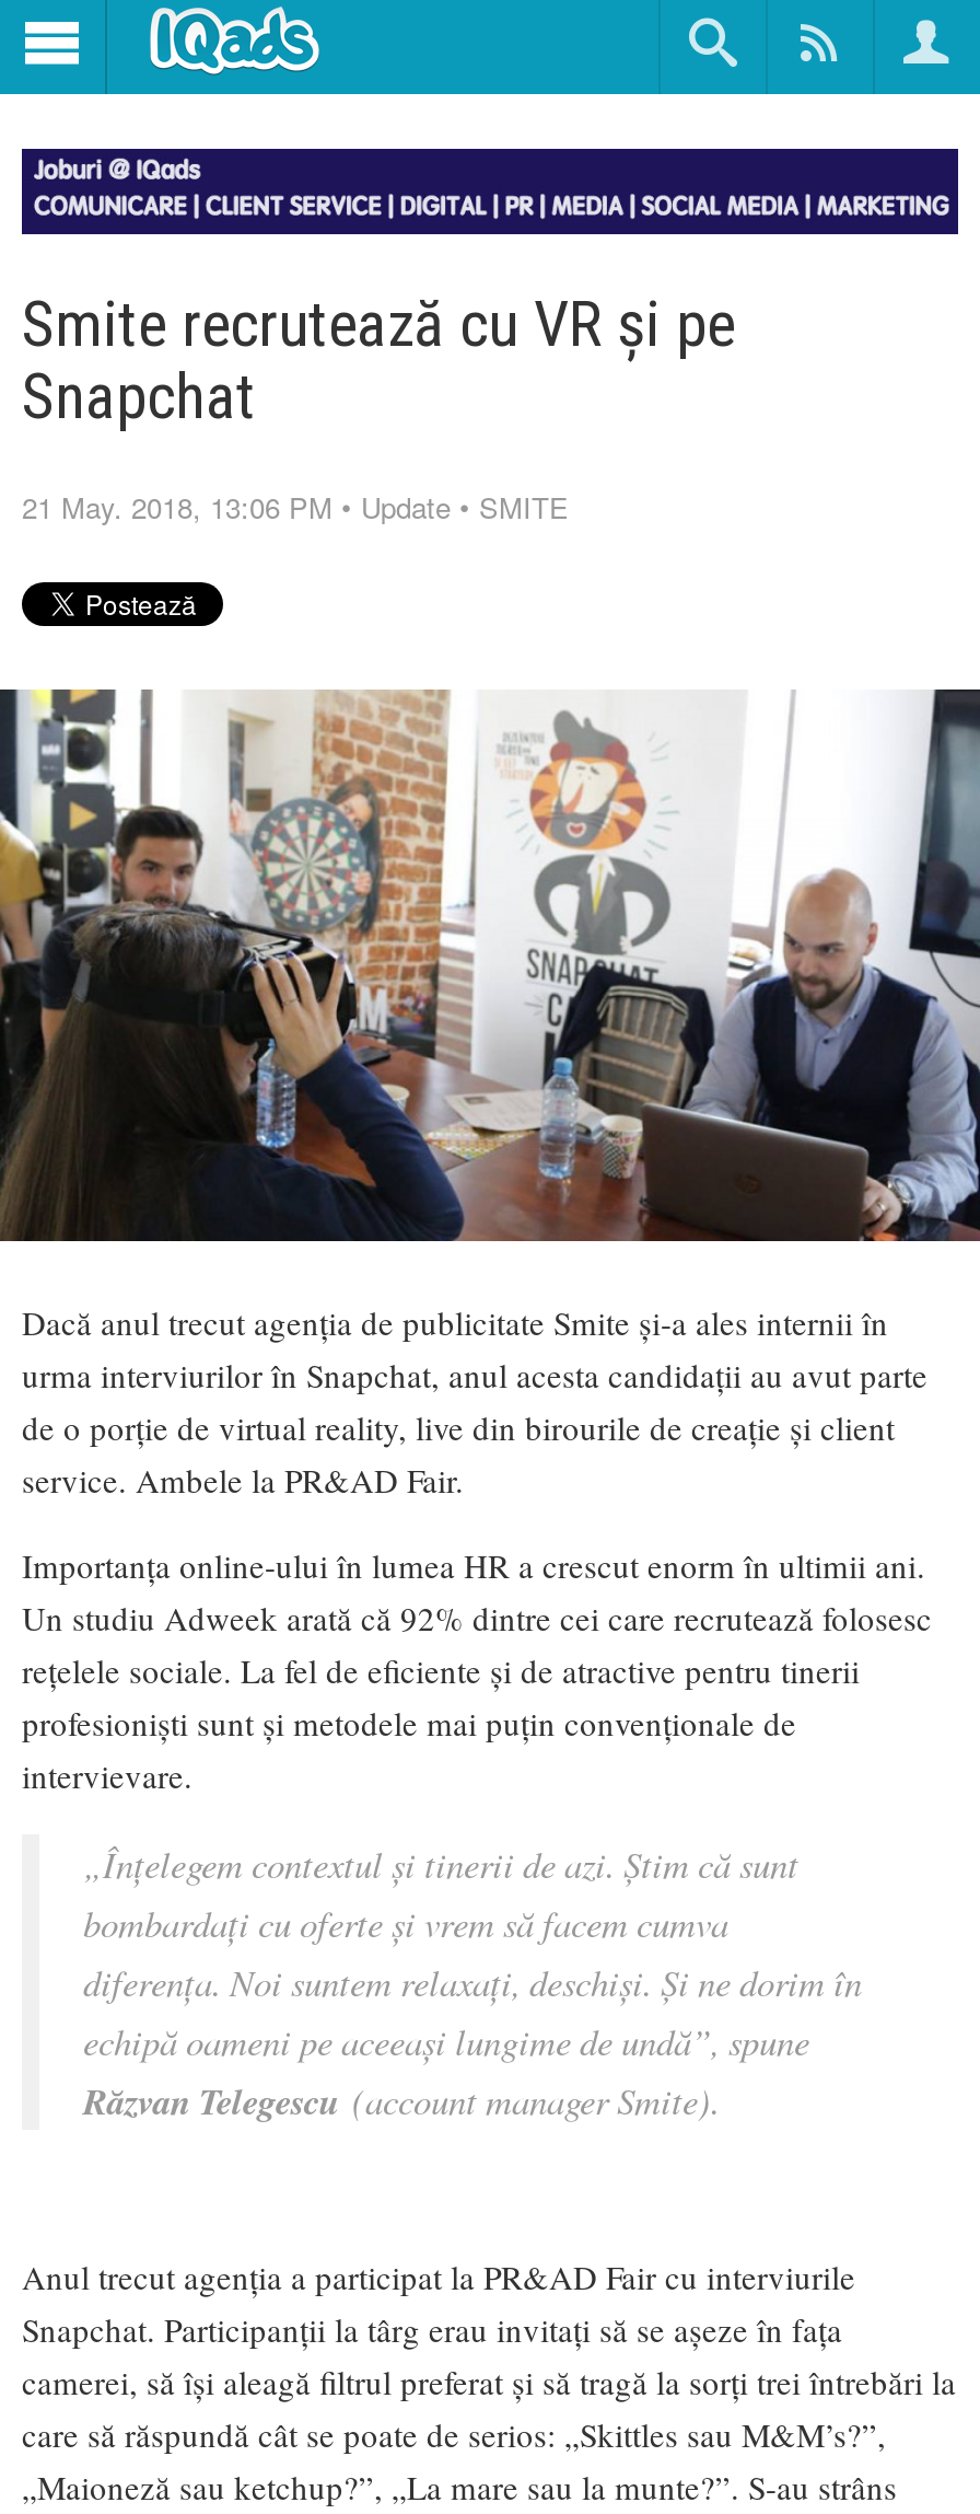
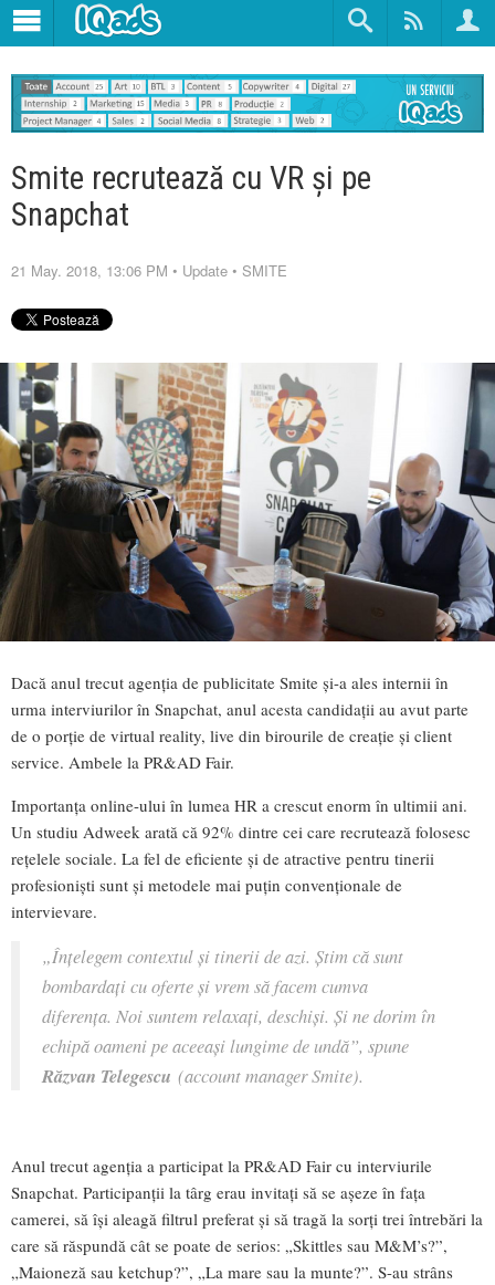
- [image]
+ [image]
